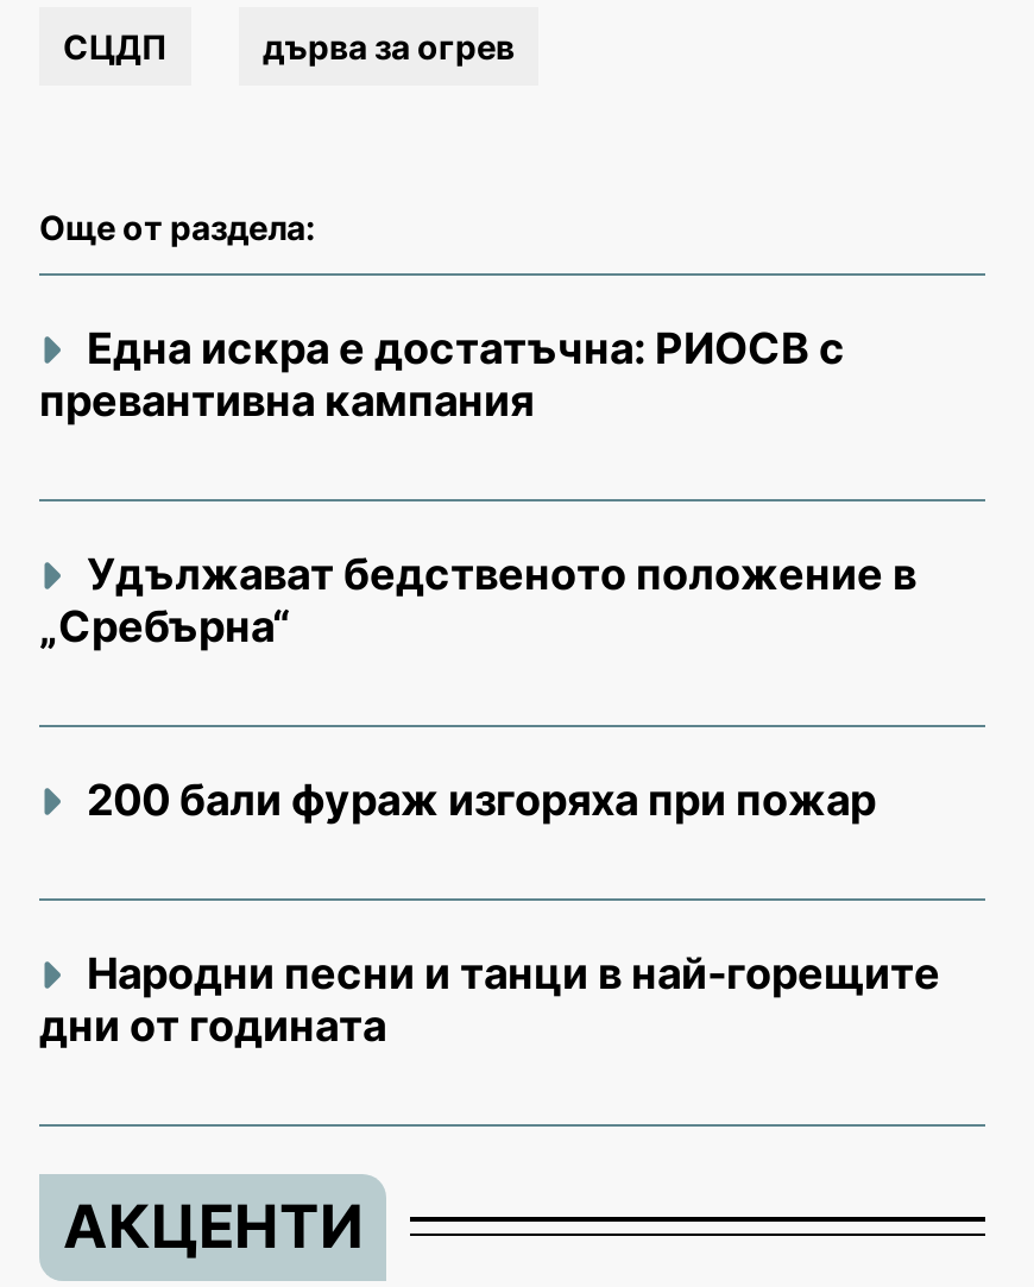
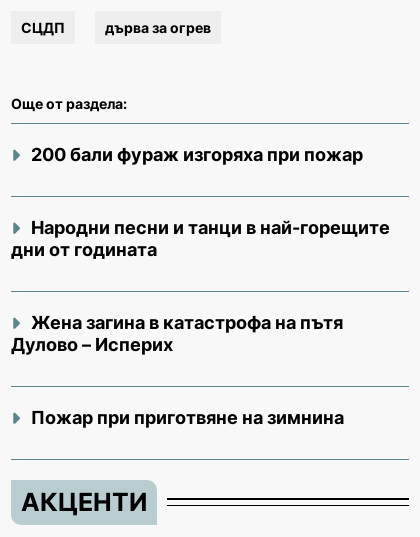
- Една искра е достатъчна: РИОСВ с
- превантивна кампания
- Удължават бедственото положение в
- „Сребърна“

moved up: 200 бали фураж изгоряха при пожар | Народни песни и танци в най-горещите | дни от годината

+ Жена загина в катастрофа на пътя
+ Дулово – Исперих
+ Пожар при приготвяне на зимнина
